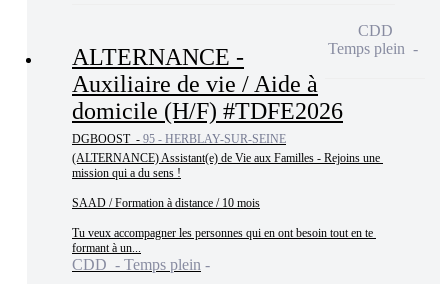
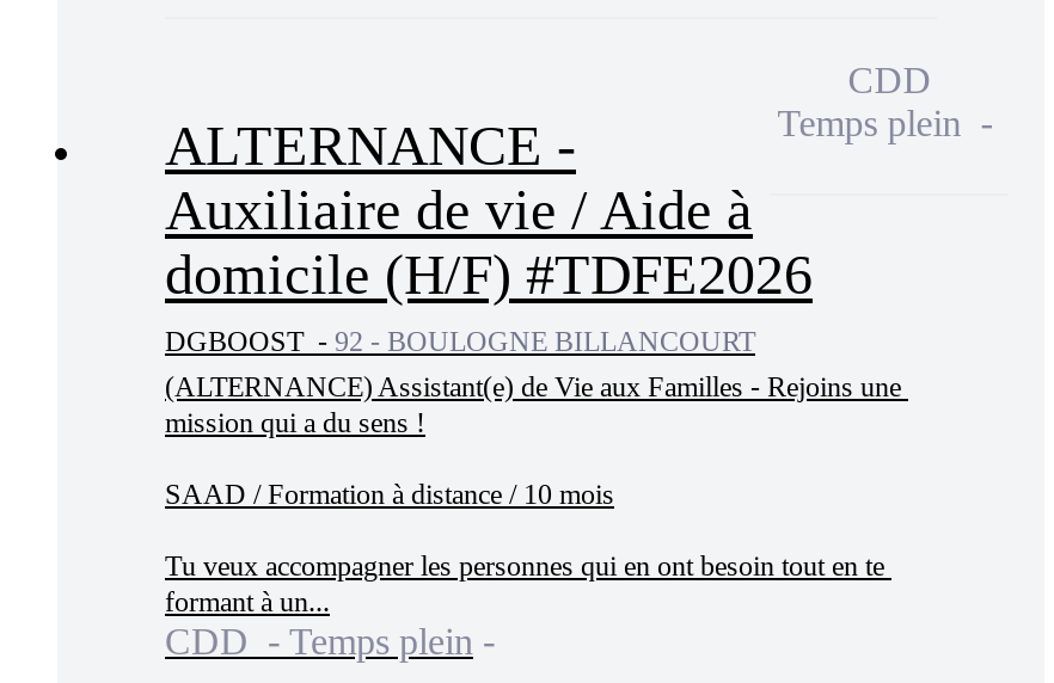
- DGBOOST - 95 - HERBLAY-SUR-SEINE
+ DGBOOST - 92 - BOULOGNE BILLANCOURT
